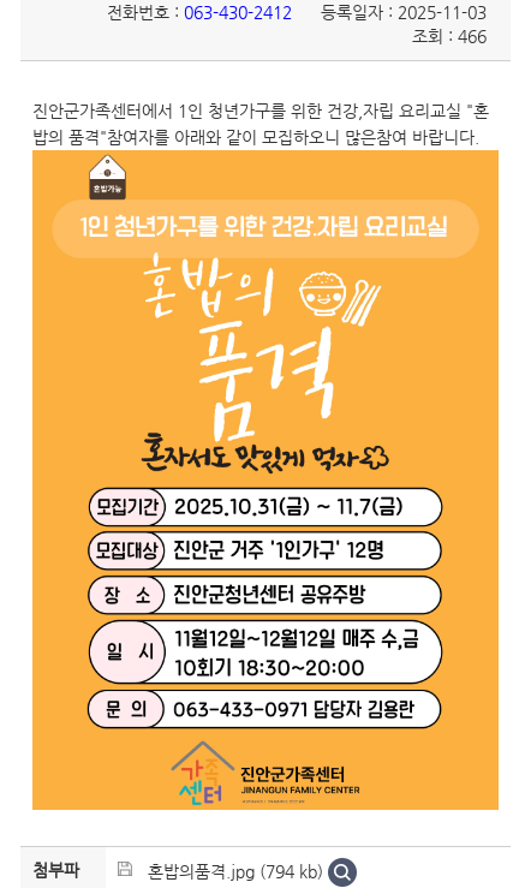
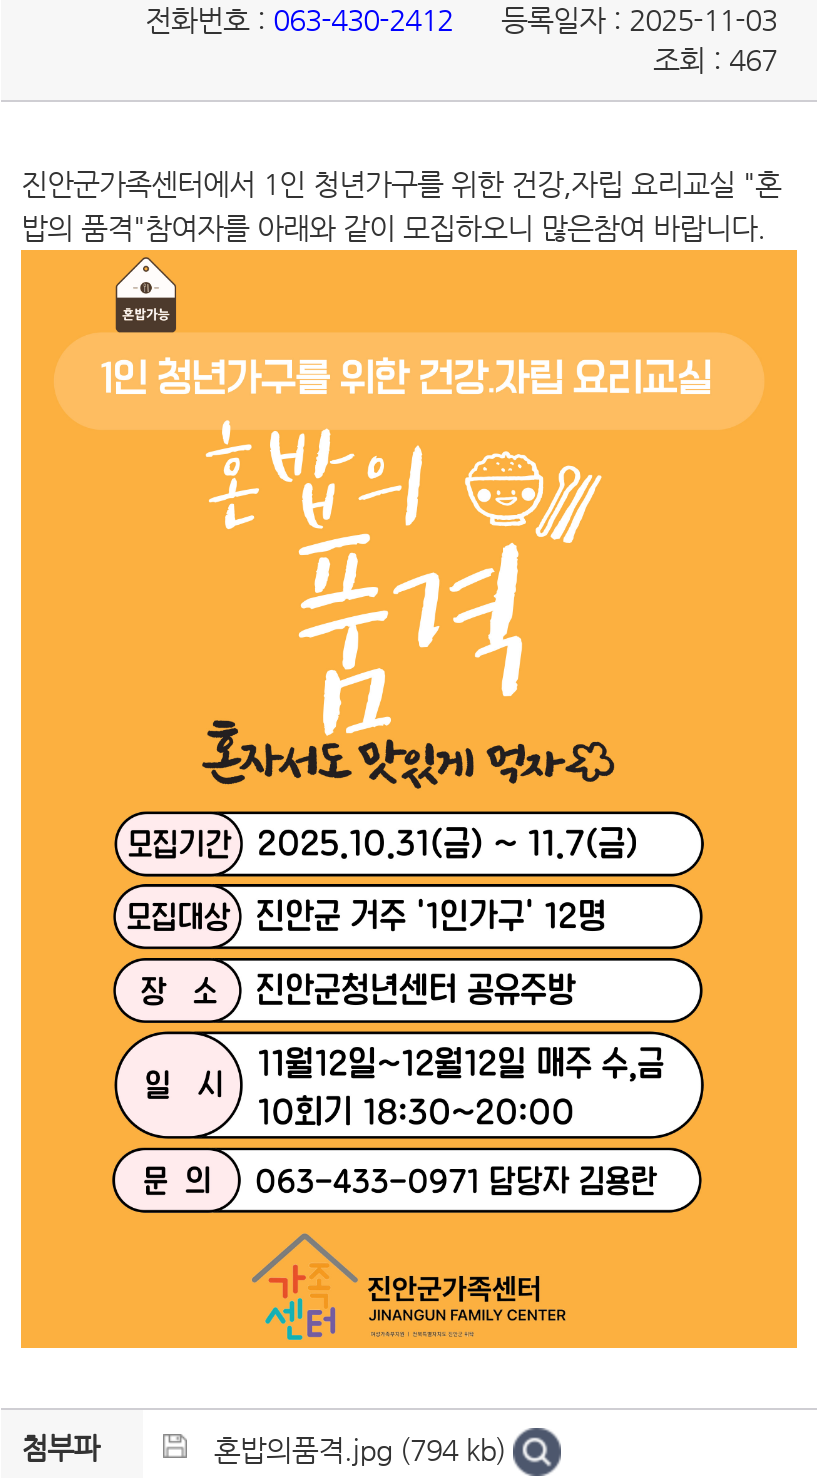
- 조회 : 466
+ 조회 : 467
